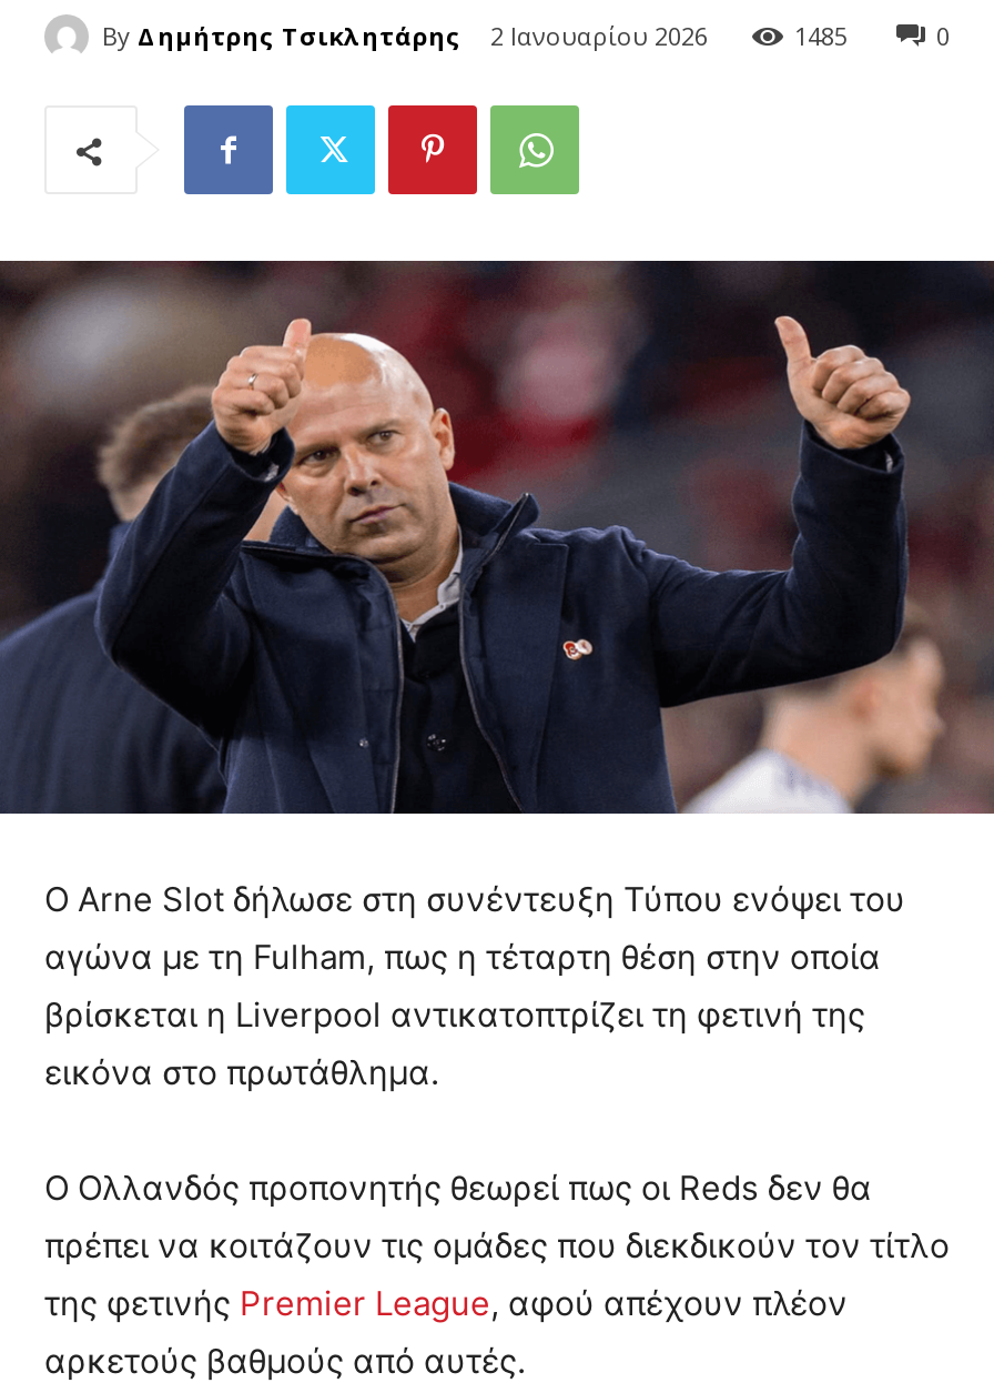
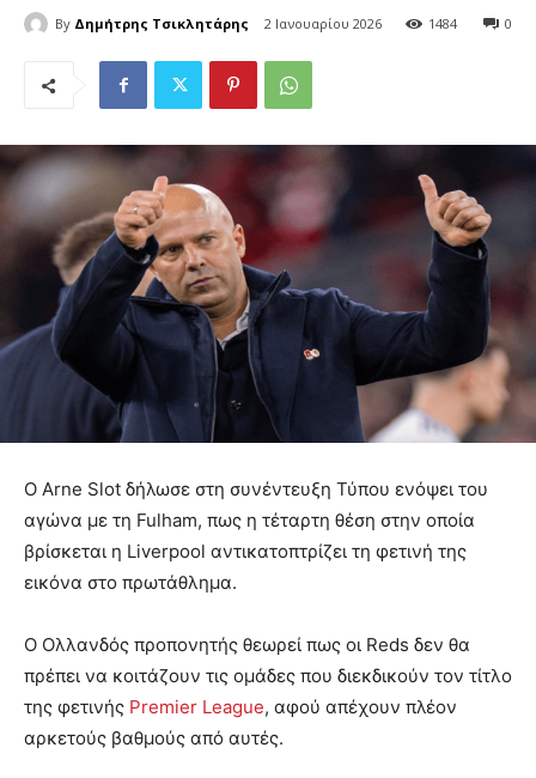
- 1485
+ 1484
